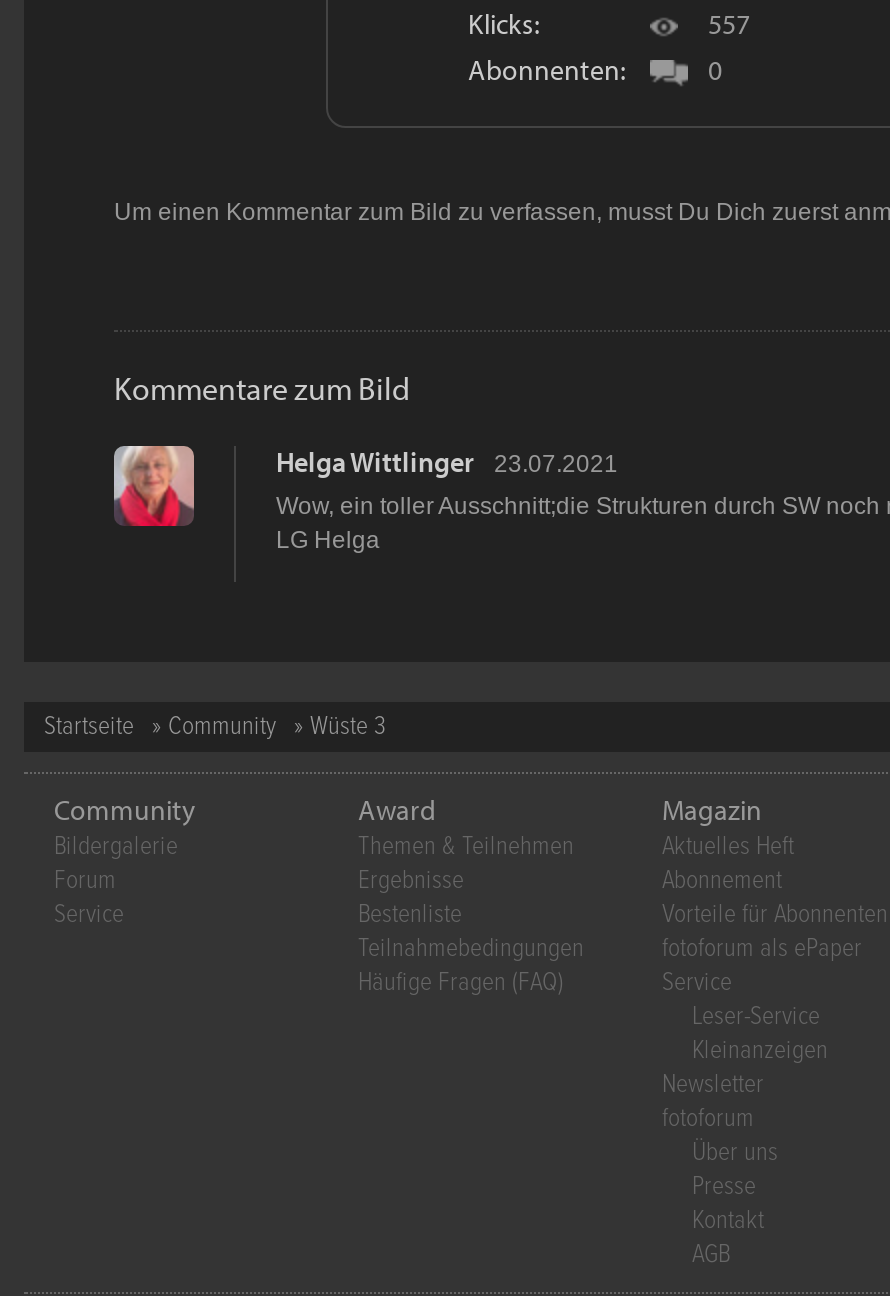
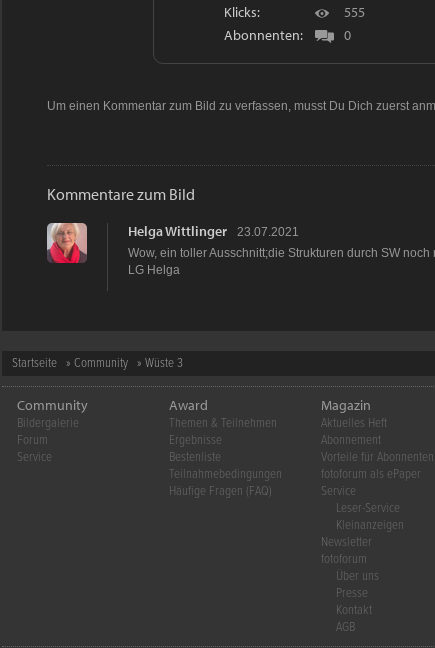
- 557
+ 555
